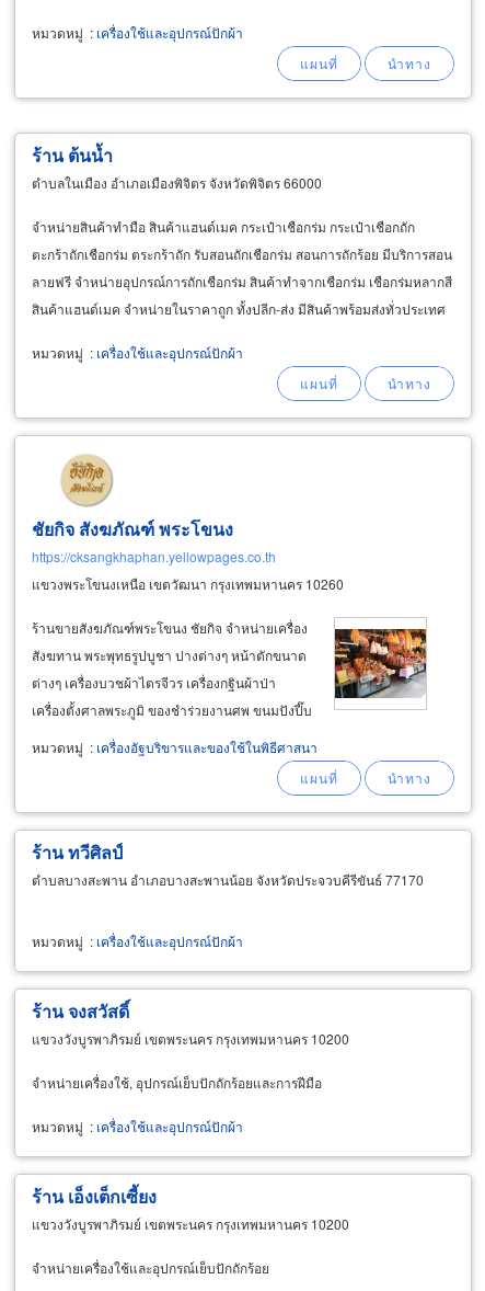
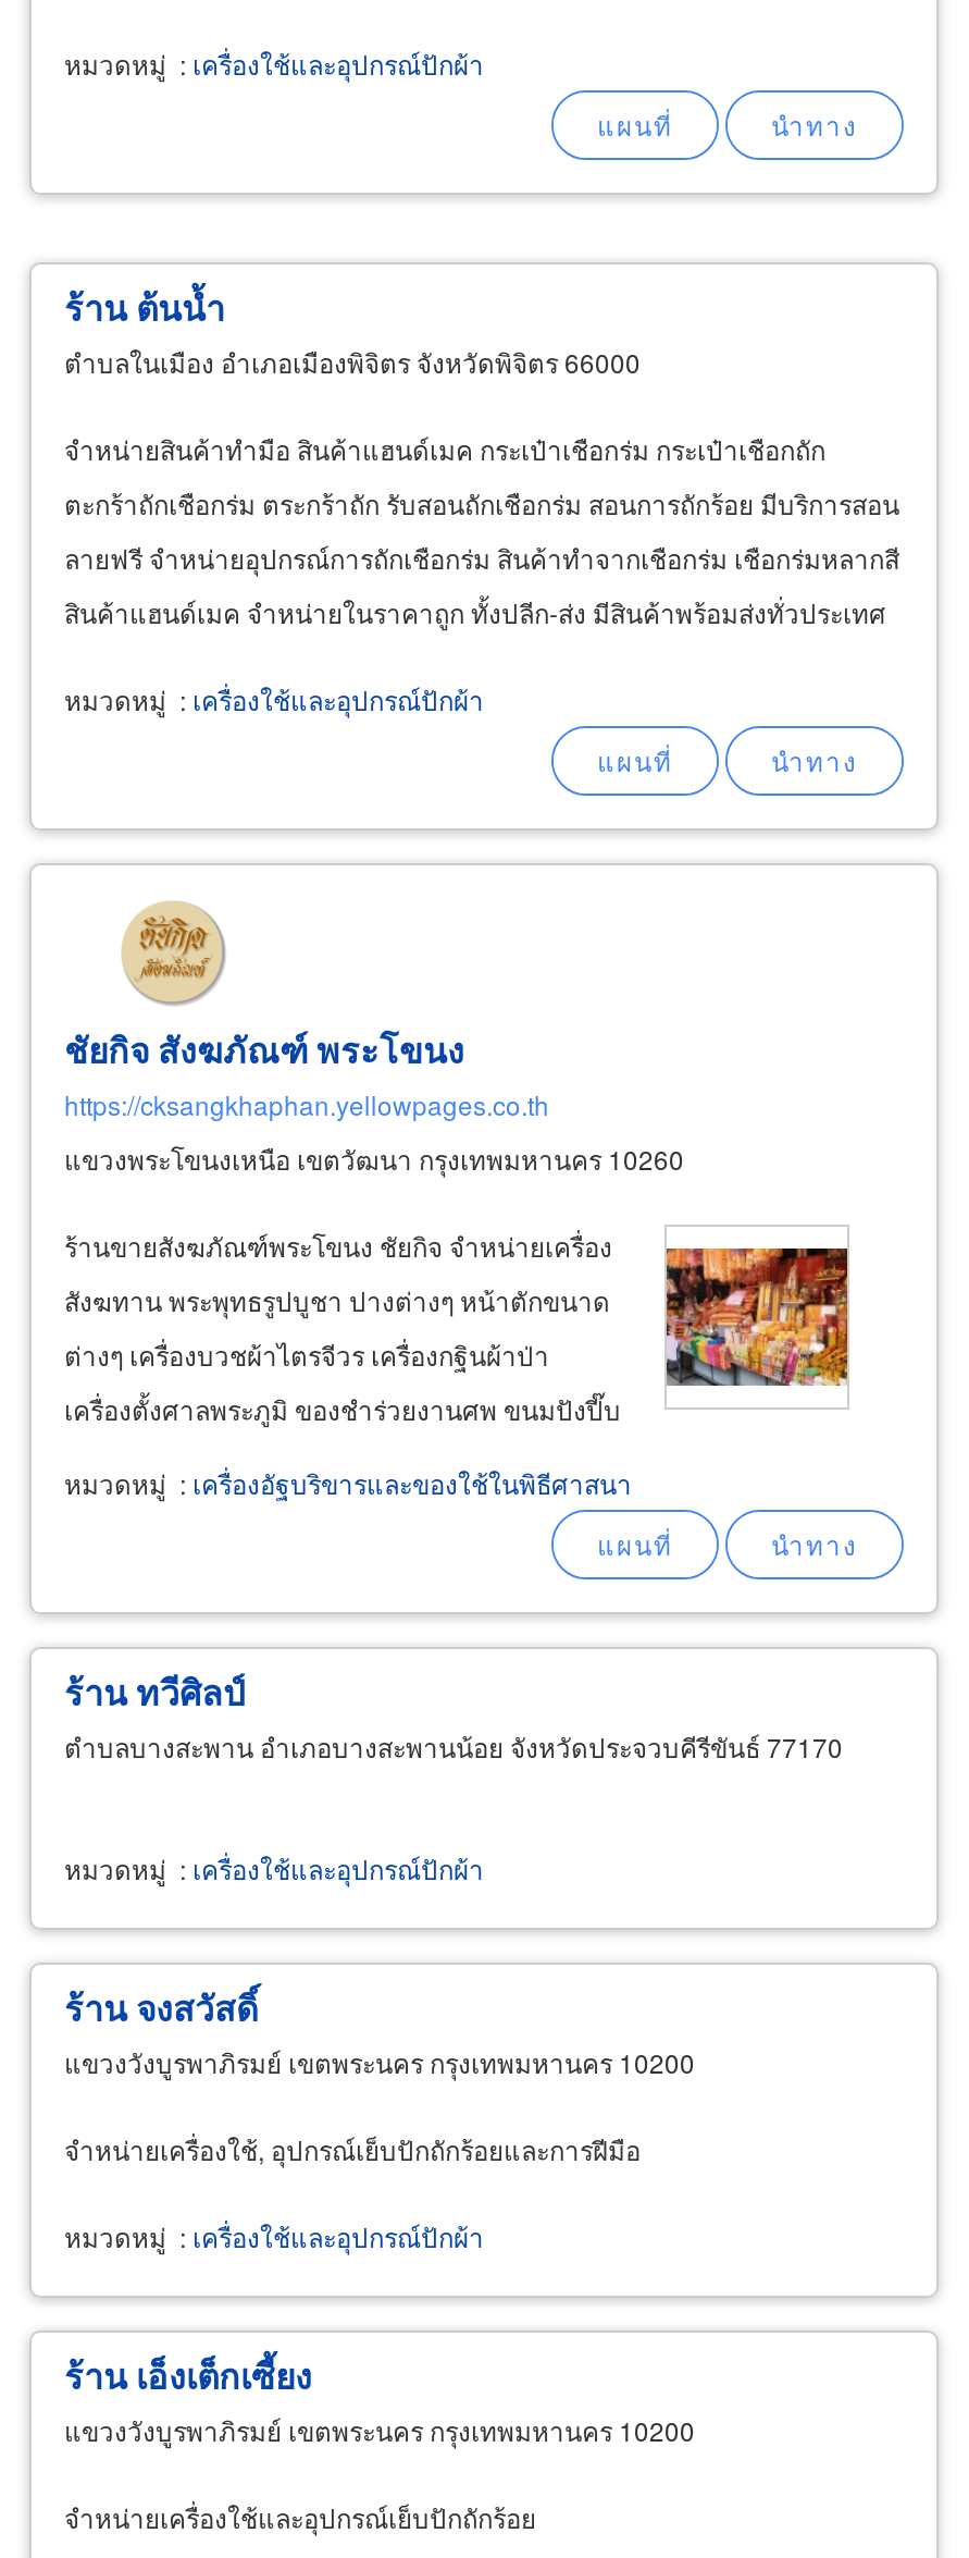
- [image]
+ [image]
